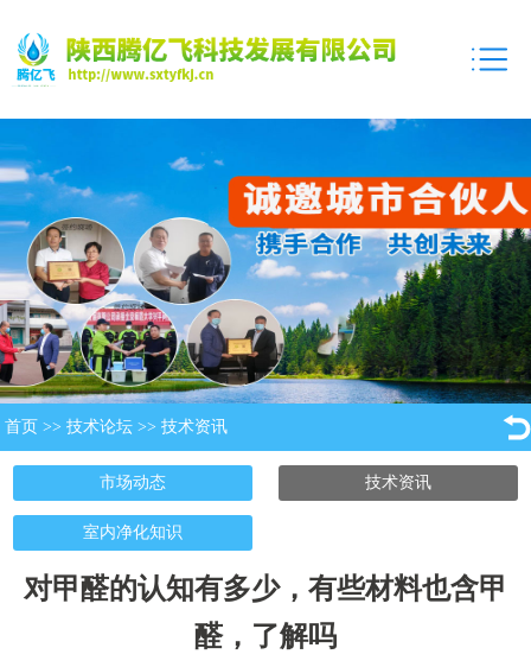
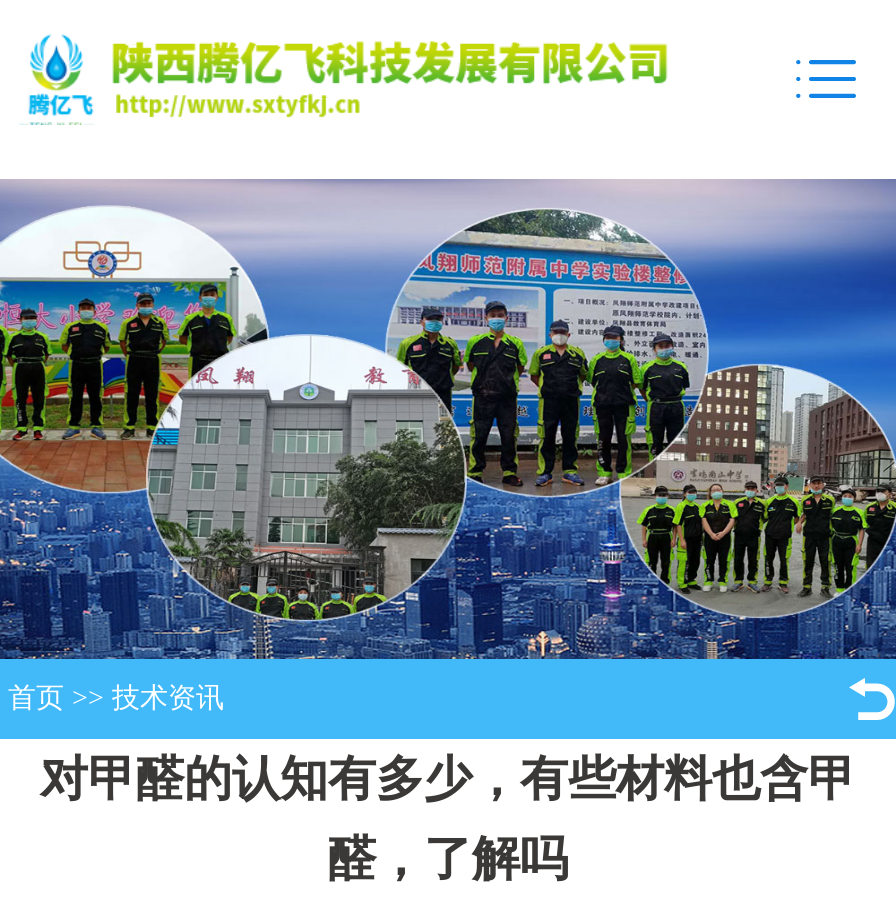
- [image]
- 首页>>技术论坛>>技术资讯
- 市场动态
- 技术资讯
- 室内净化知识
+ [image]
+ 首页>>技术资讯
